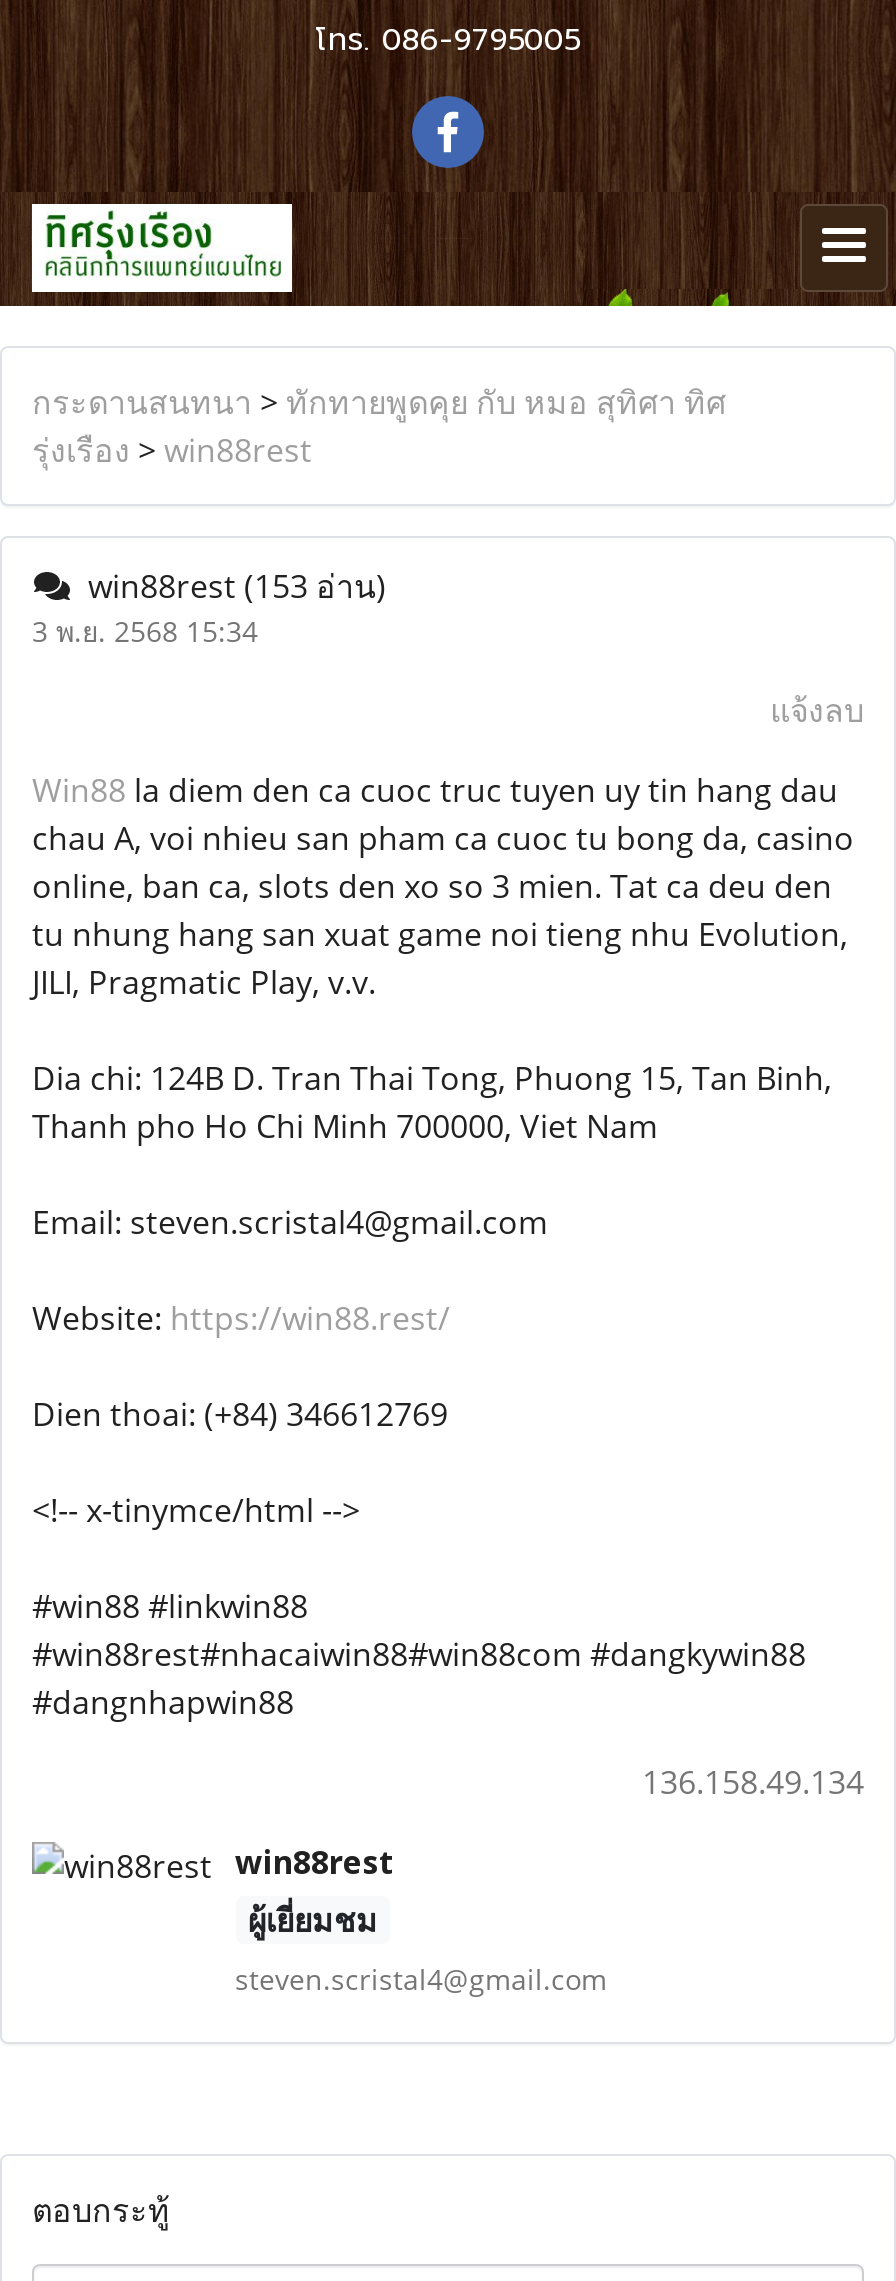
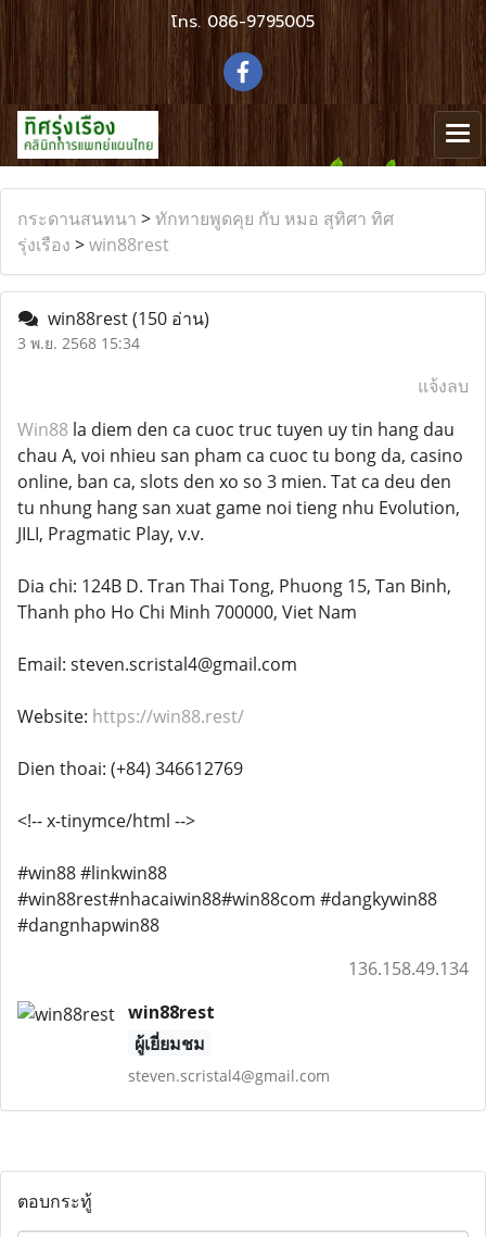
- win88rest (153 อ่าน)
+ win88rest (150 อ่าน)
